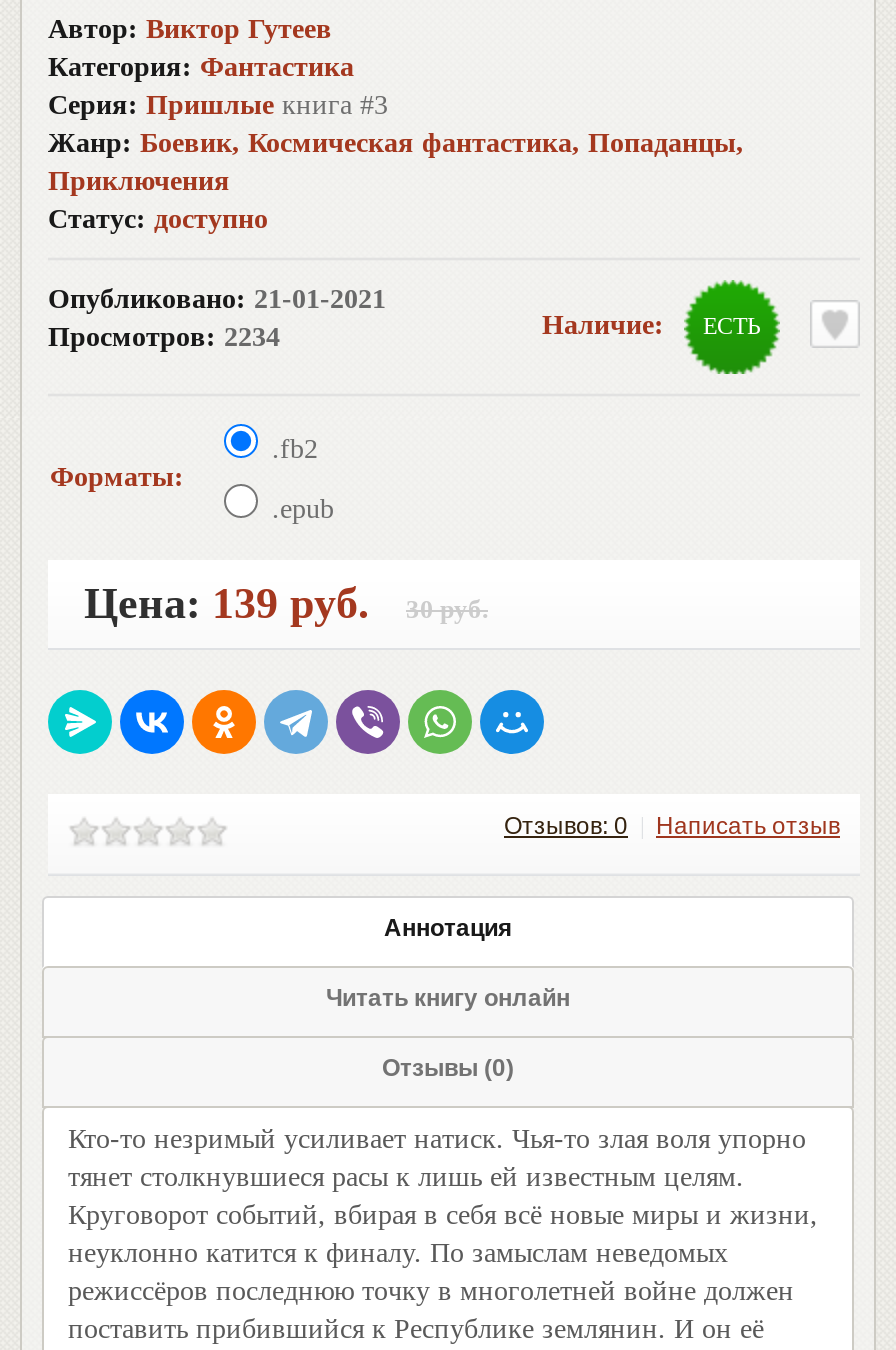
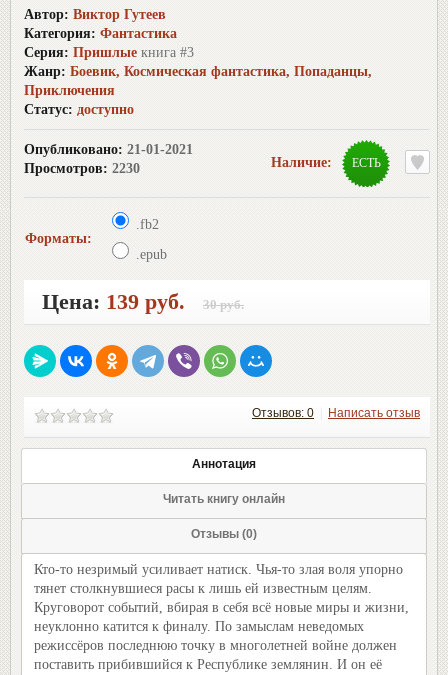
- Просмотров: 2234
+ Просмотров: 2230
